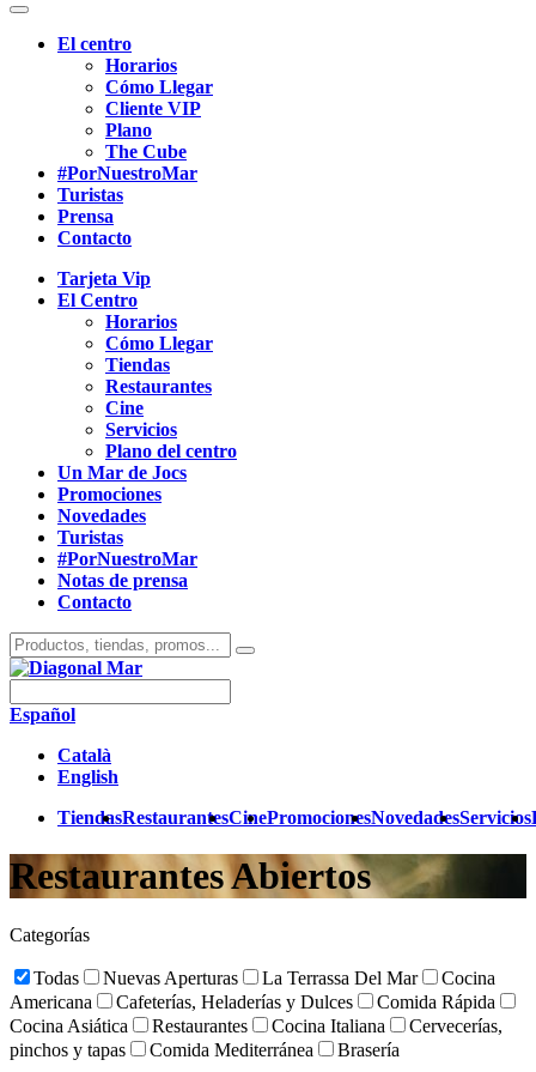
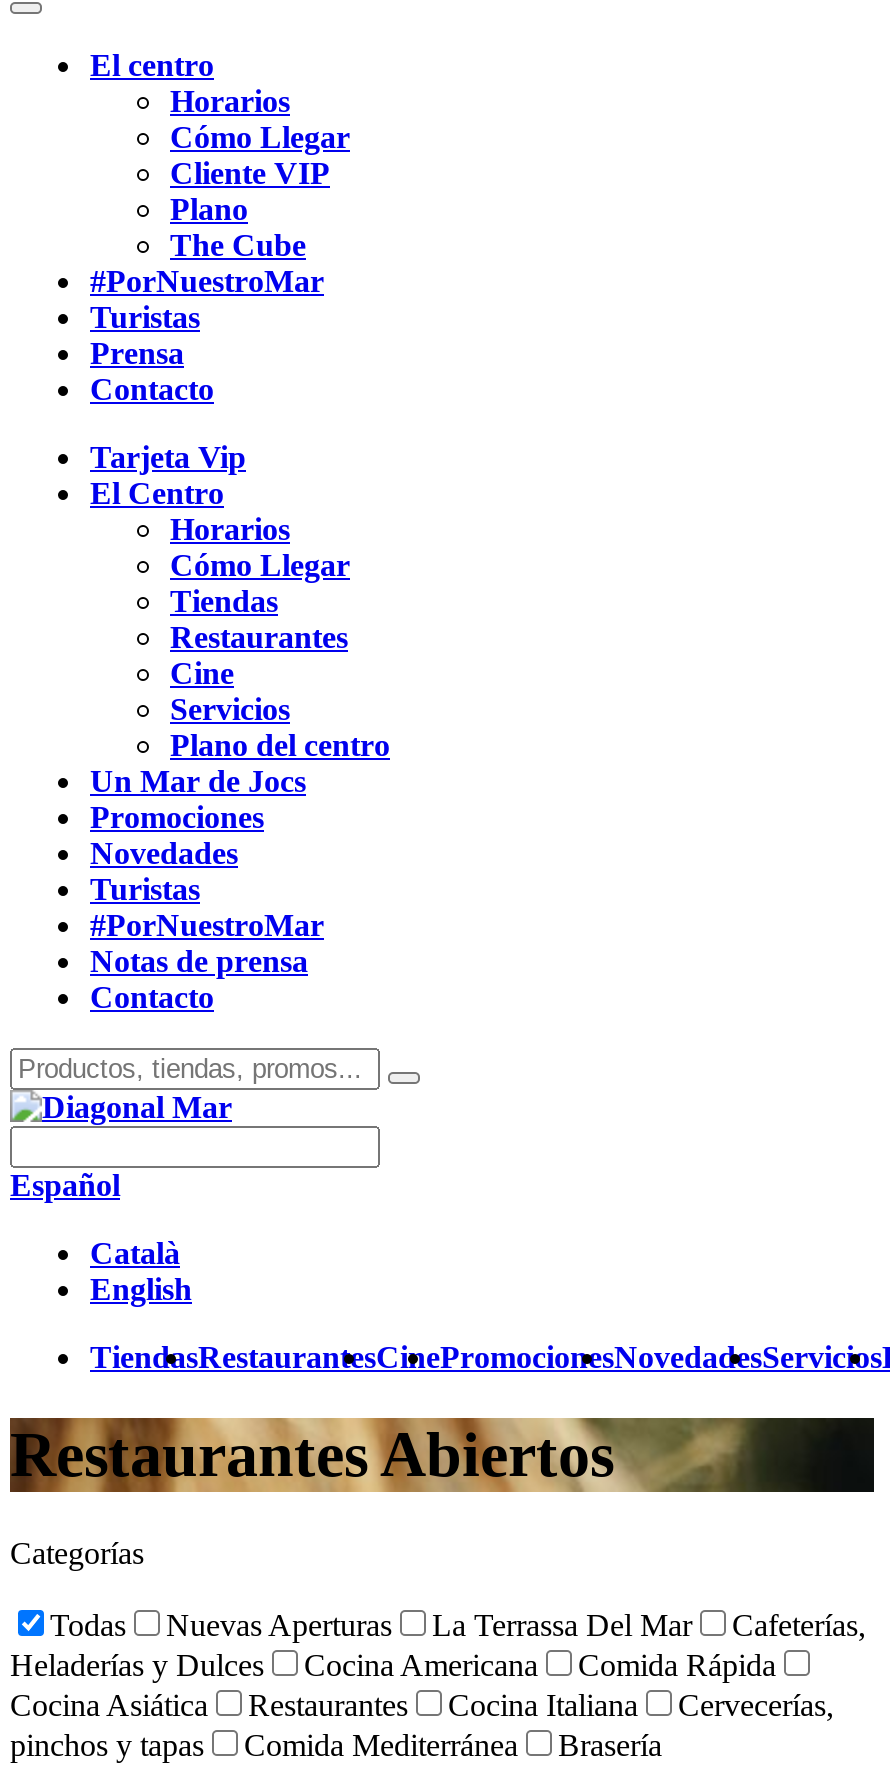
- Cocina
- Americana
- Cafeterías, Heladerías y Dulces
+ Cafeterías,
+ Heladerías y Dulces
+ Cocina Americana
